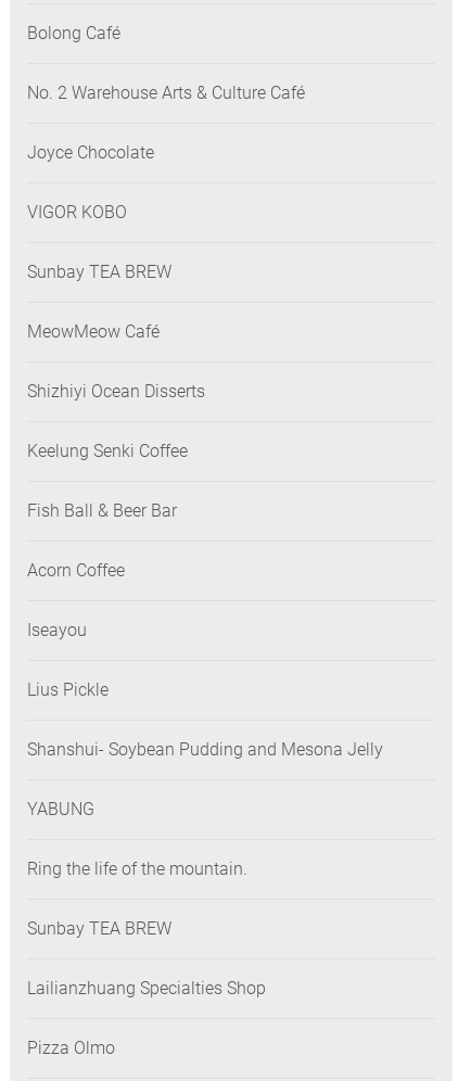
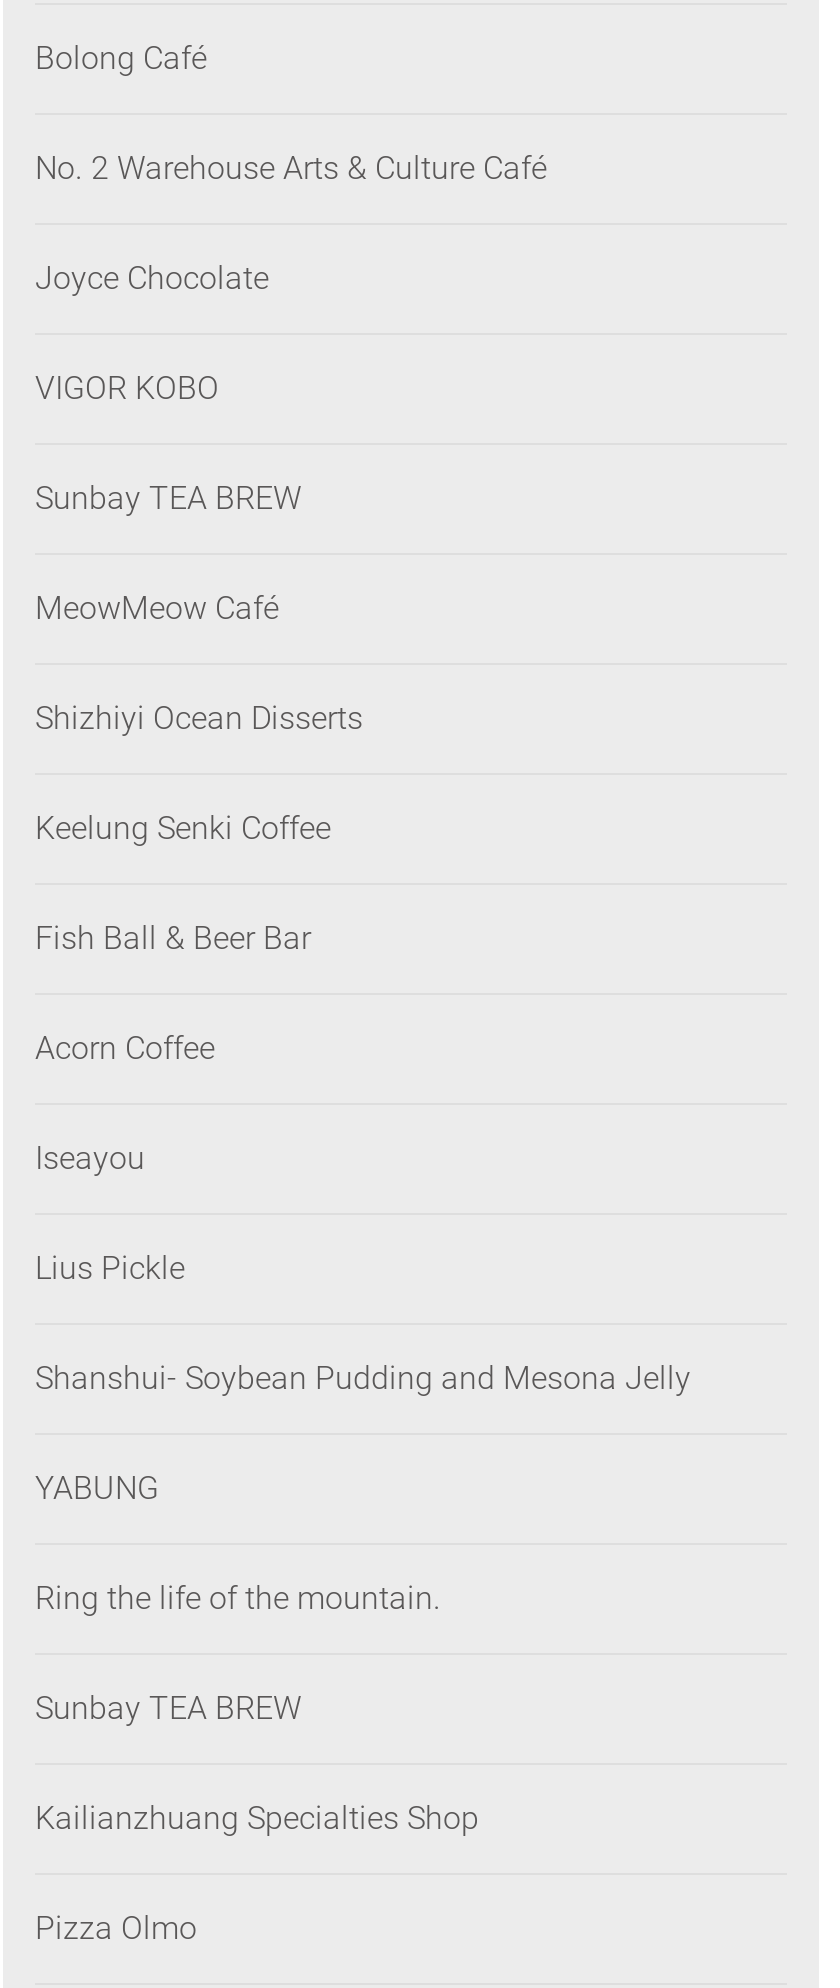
- Lailianzhuang Specialties Shop
+ Kailianzhuang Specialties Shop
